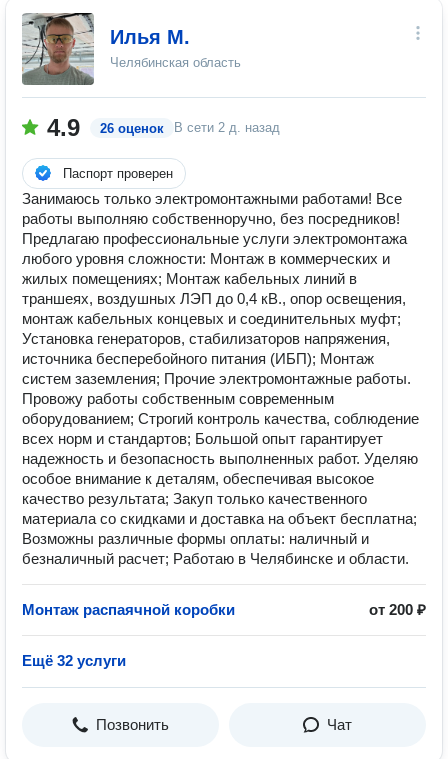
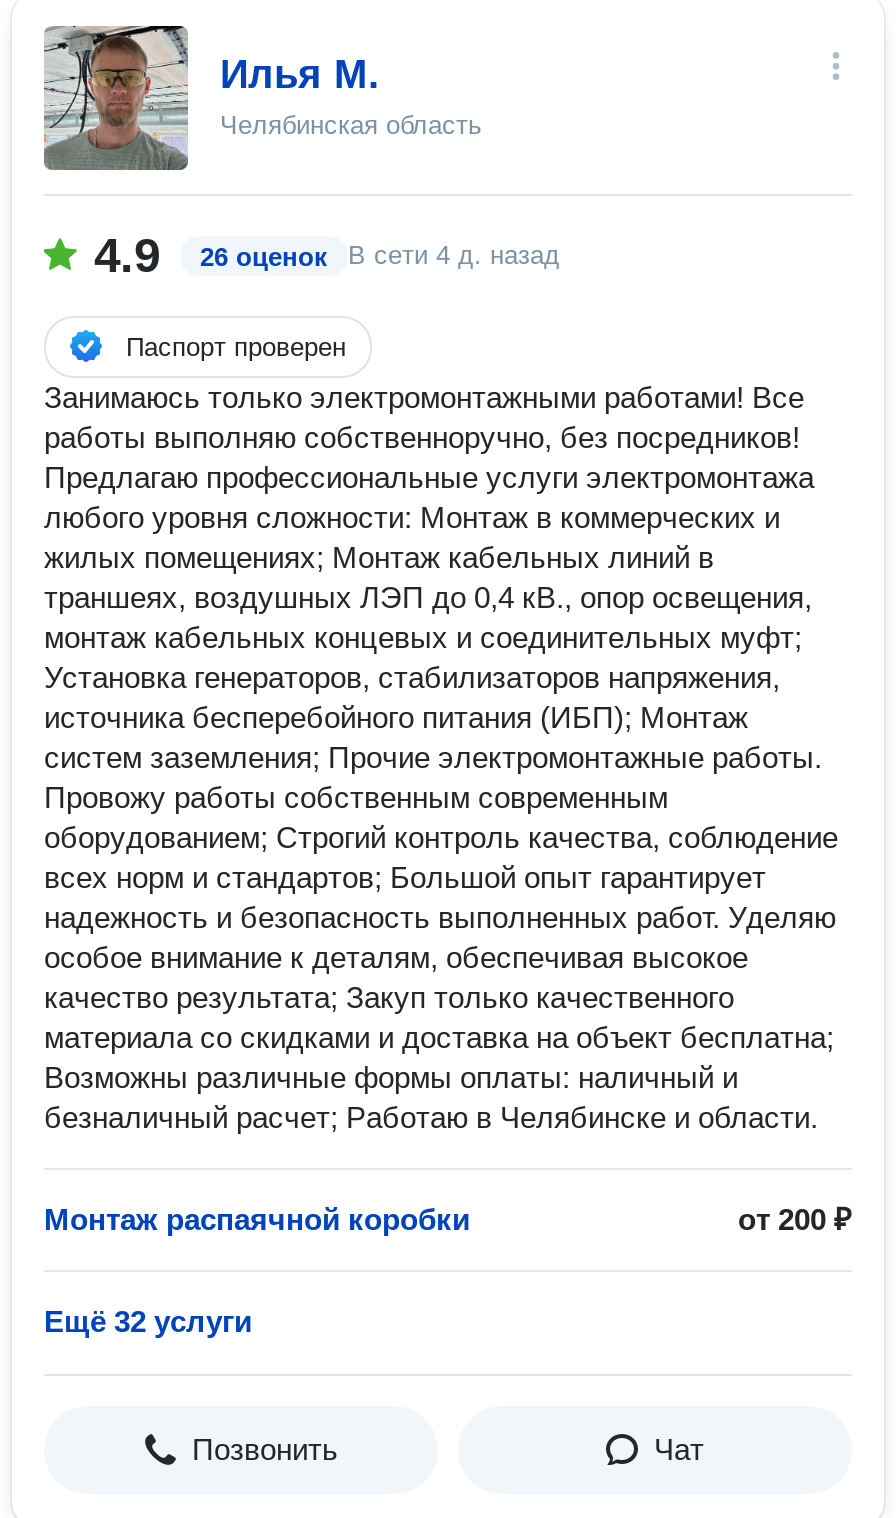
- 4.9 26 оценок В сети 2 д. назад
+ 4.9 26 оценок В сети 4 д. назад
